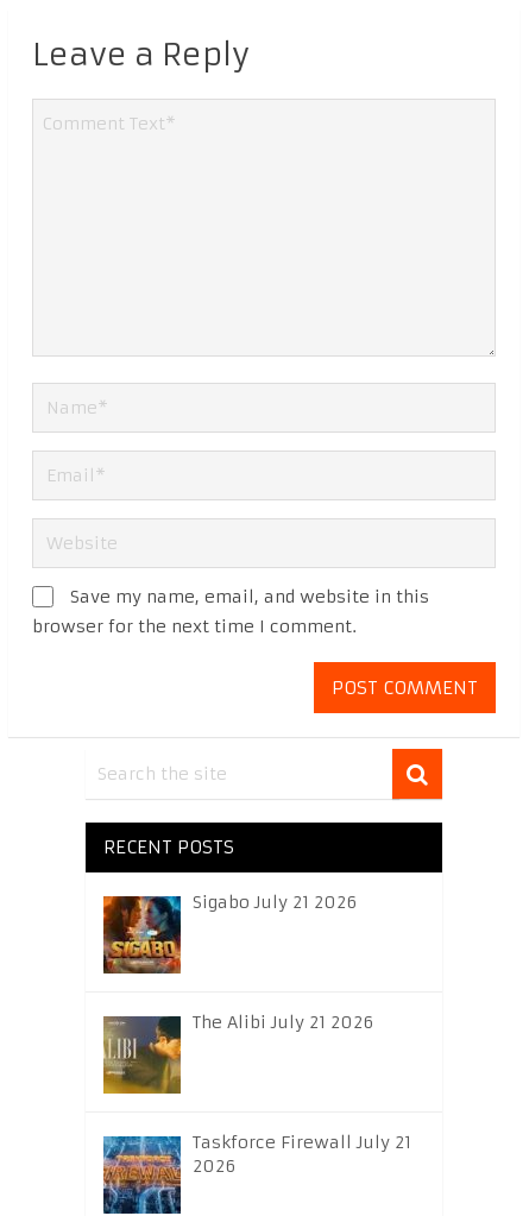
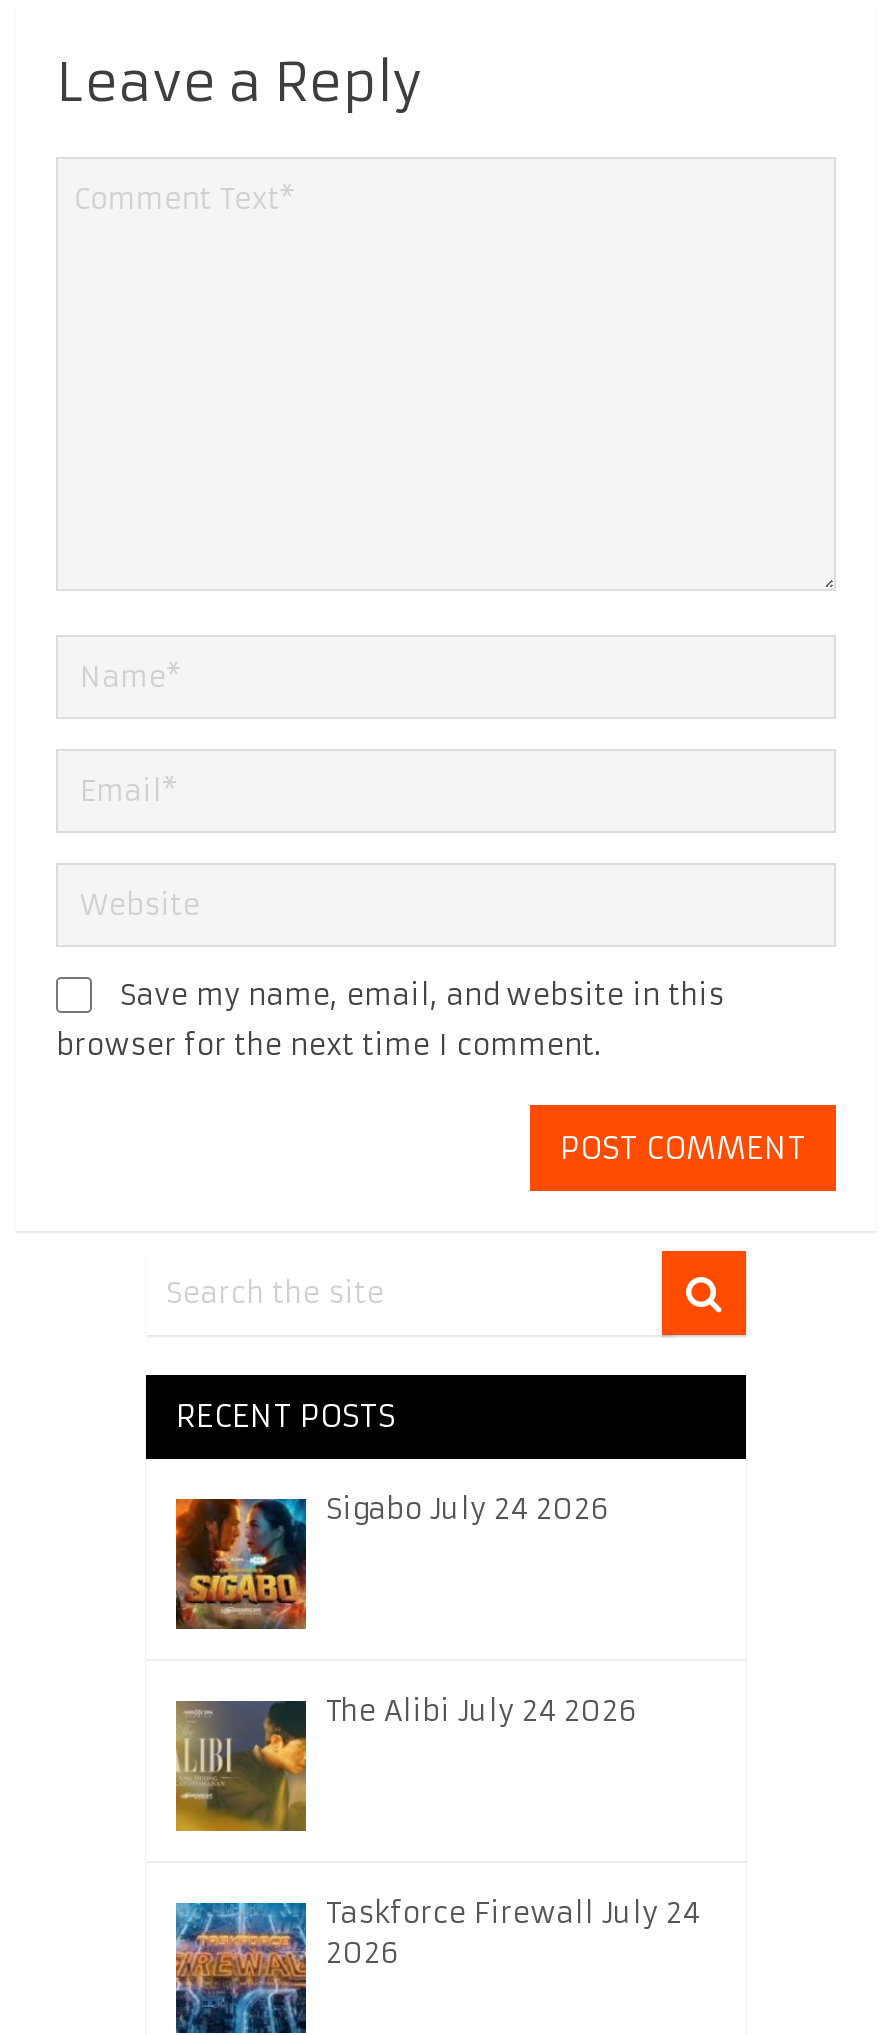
- Sigabo July 21 2026
+ Sigabo July 24 2026

- The Alibi July 21 2026
+ The Alibi July 24 2026

- Taskforce Firewall July 21
+ Taskforce Firewall July 24
